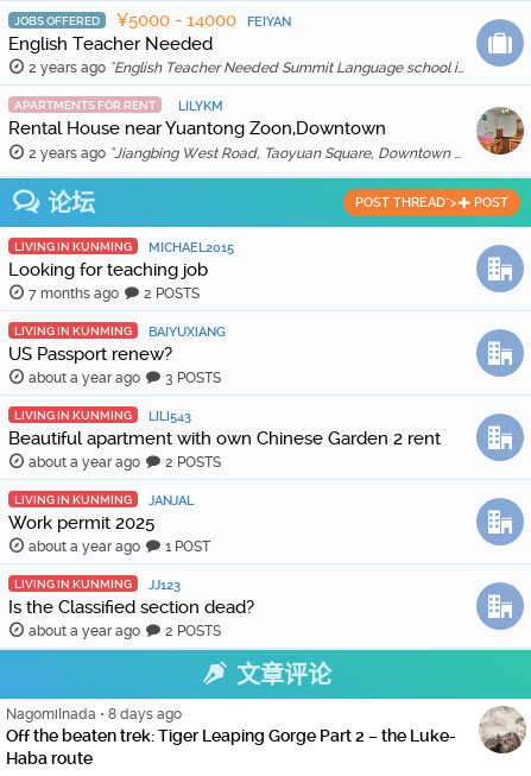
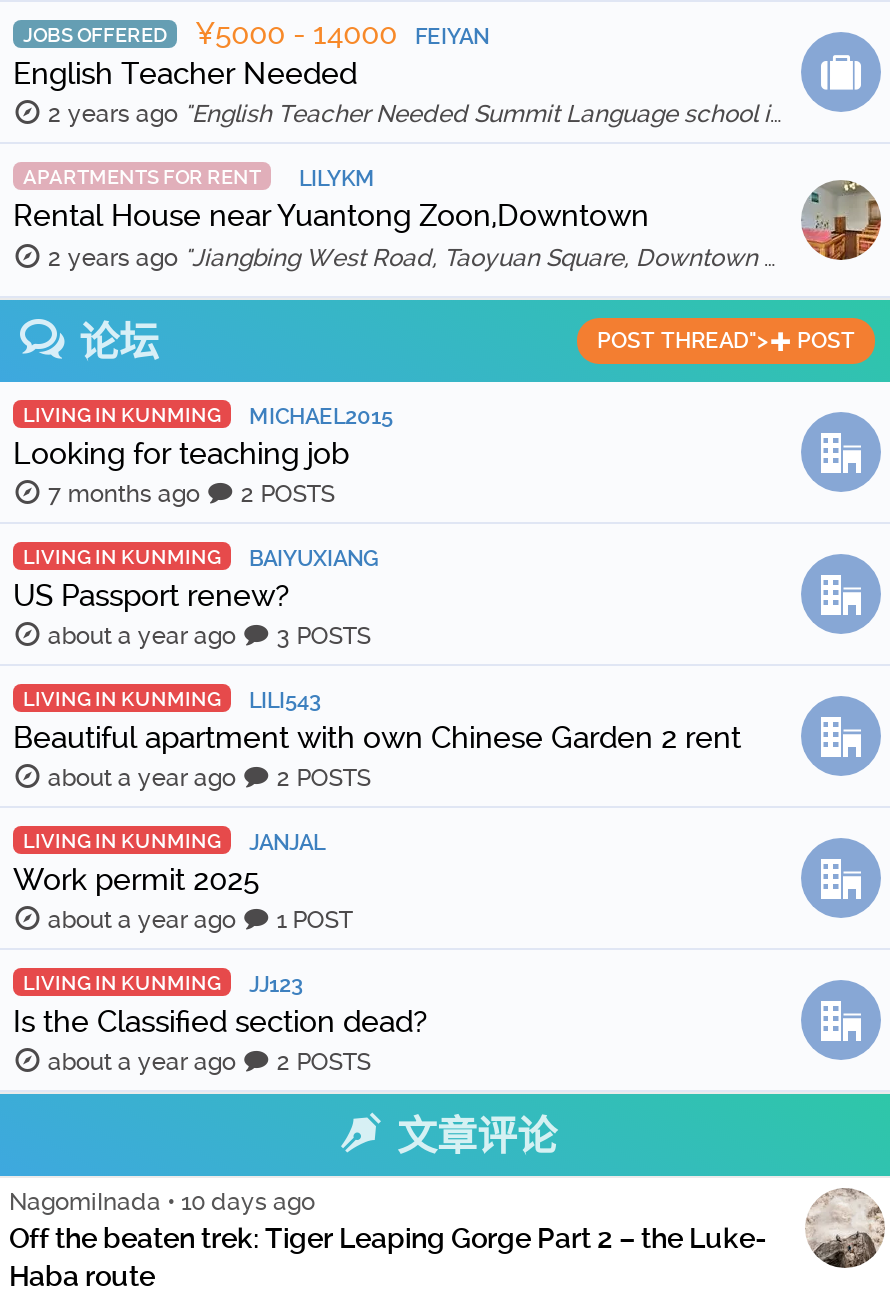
- NagomiInada • 8 days ago
+ NagomiInada • 10 days ago
